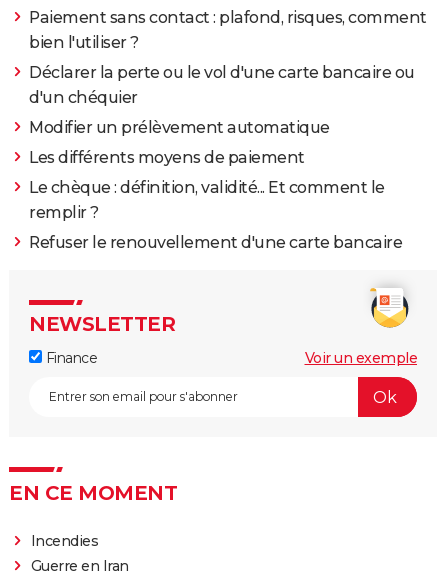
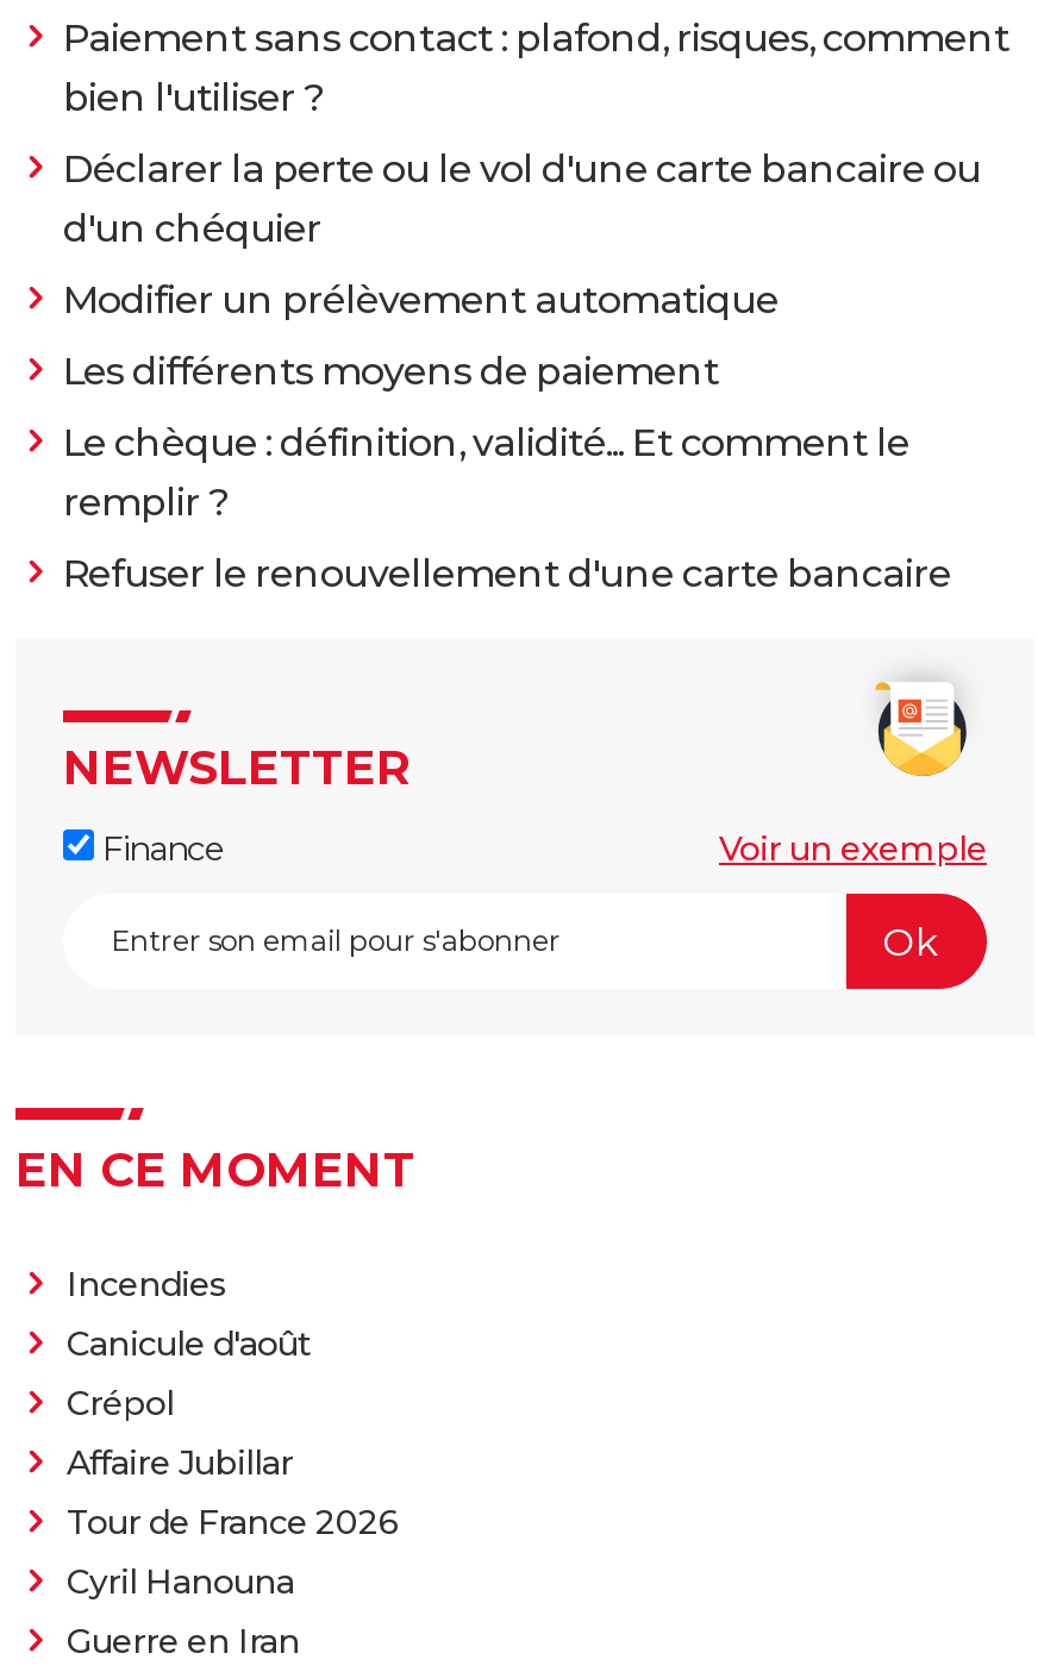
+ Canicule d'août
+ Crépol
+ Affaire Jubillar
+ Tour de France 2026
+ Cyril Hanouna
